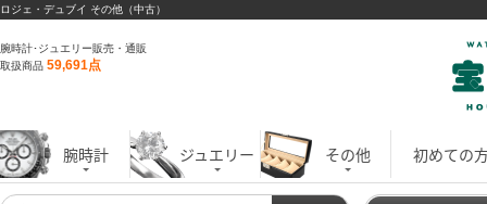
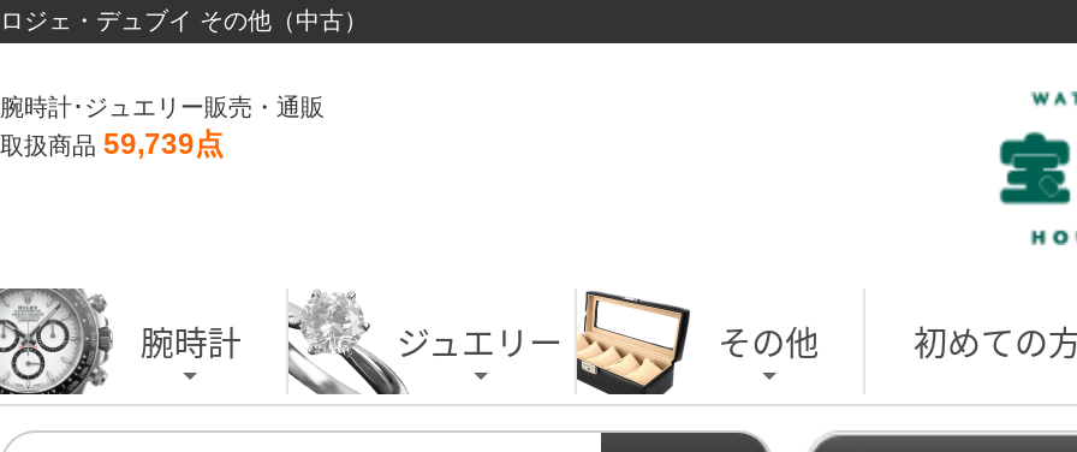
- 取扱商品59,691点
+ 取扱商品59,739点
